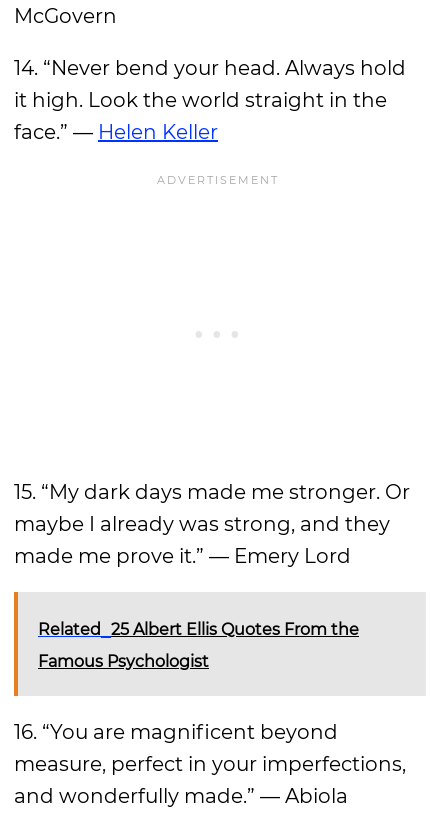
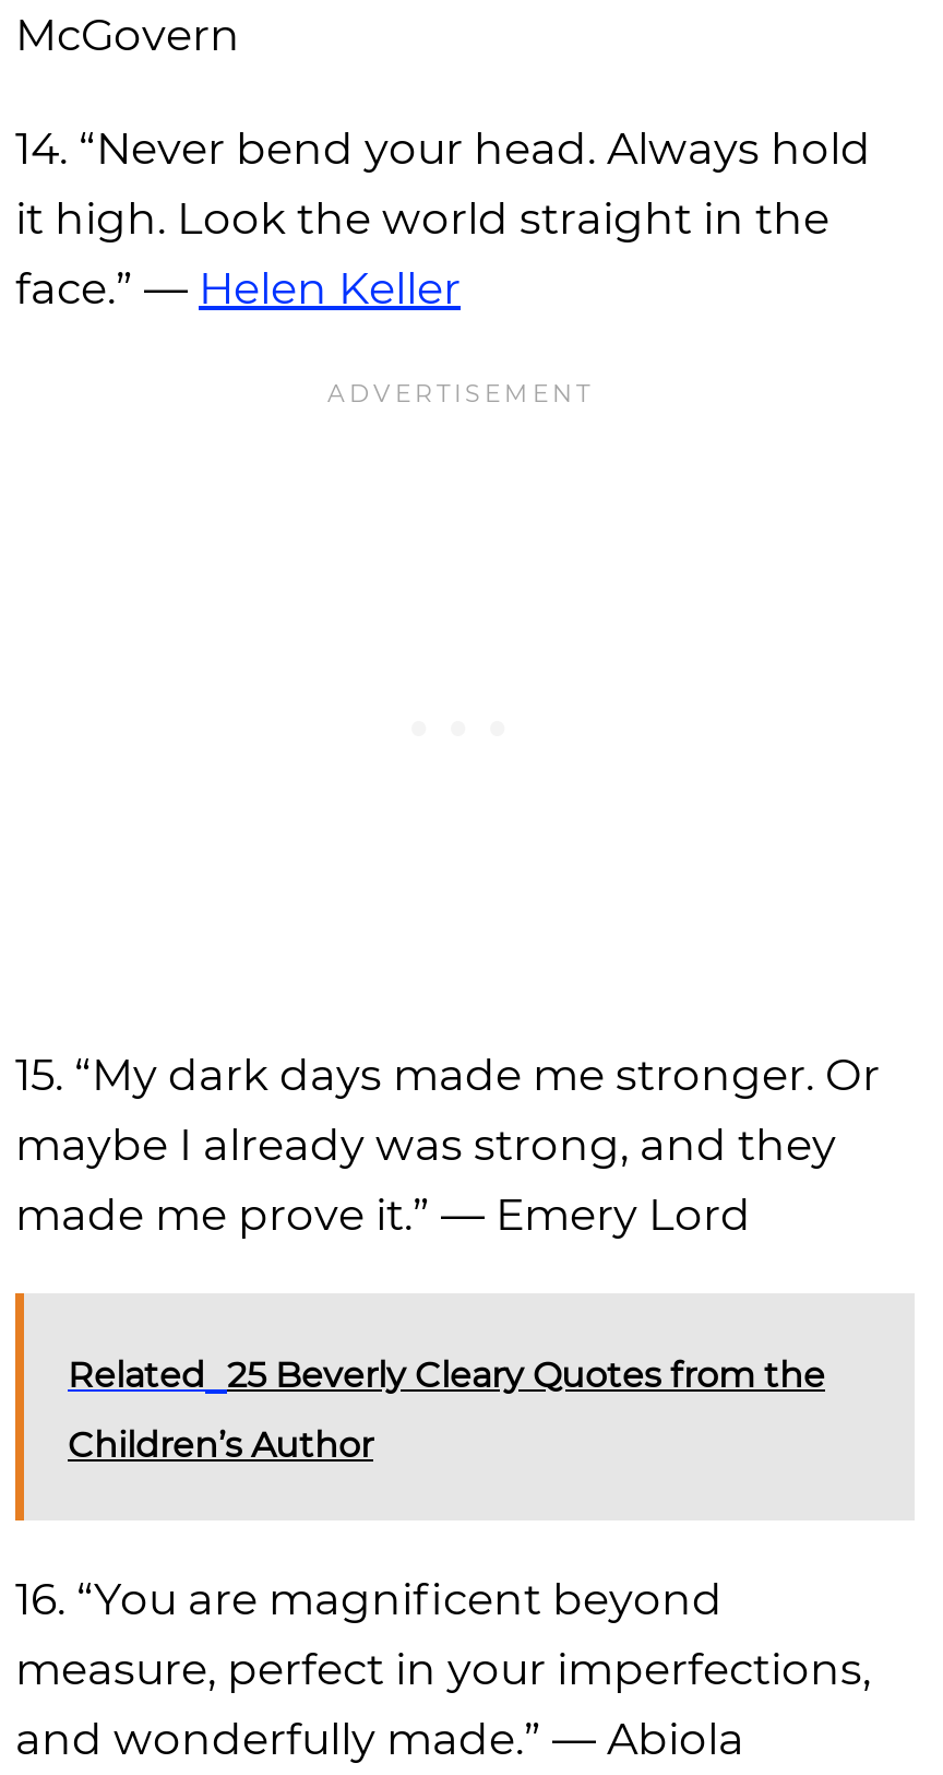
- Related 25 Albert Ellis Quotes From the
+ Related 25 Beverly Cleary Quotes from the

- Famous Psychologist
+ Children’s Author
